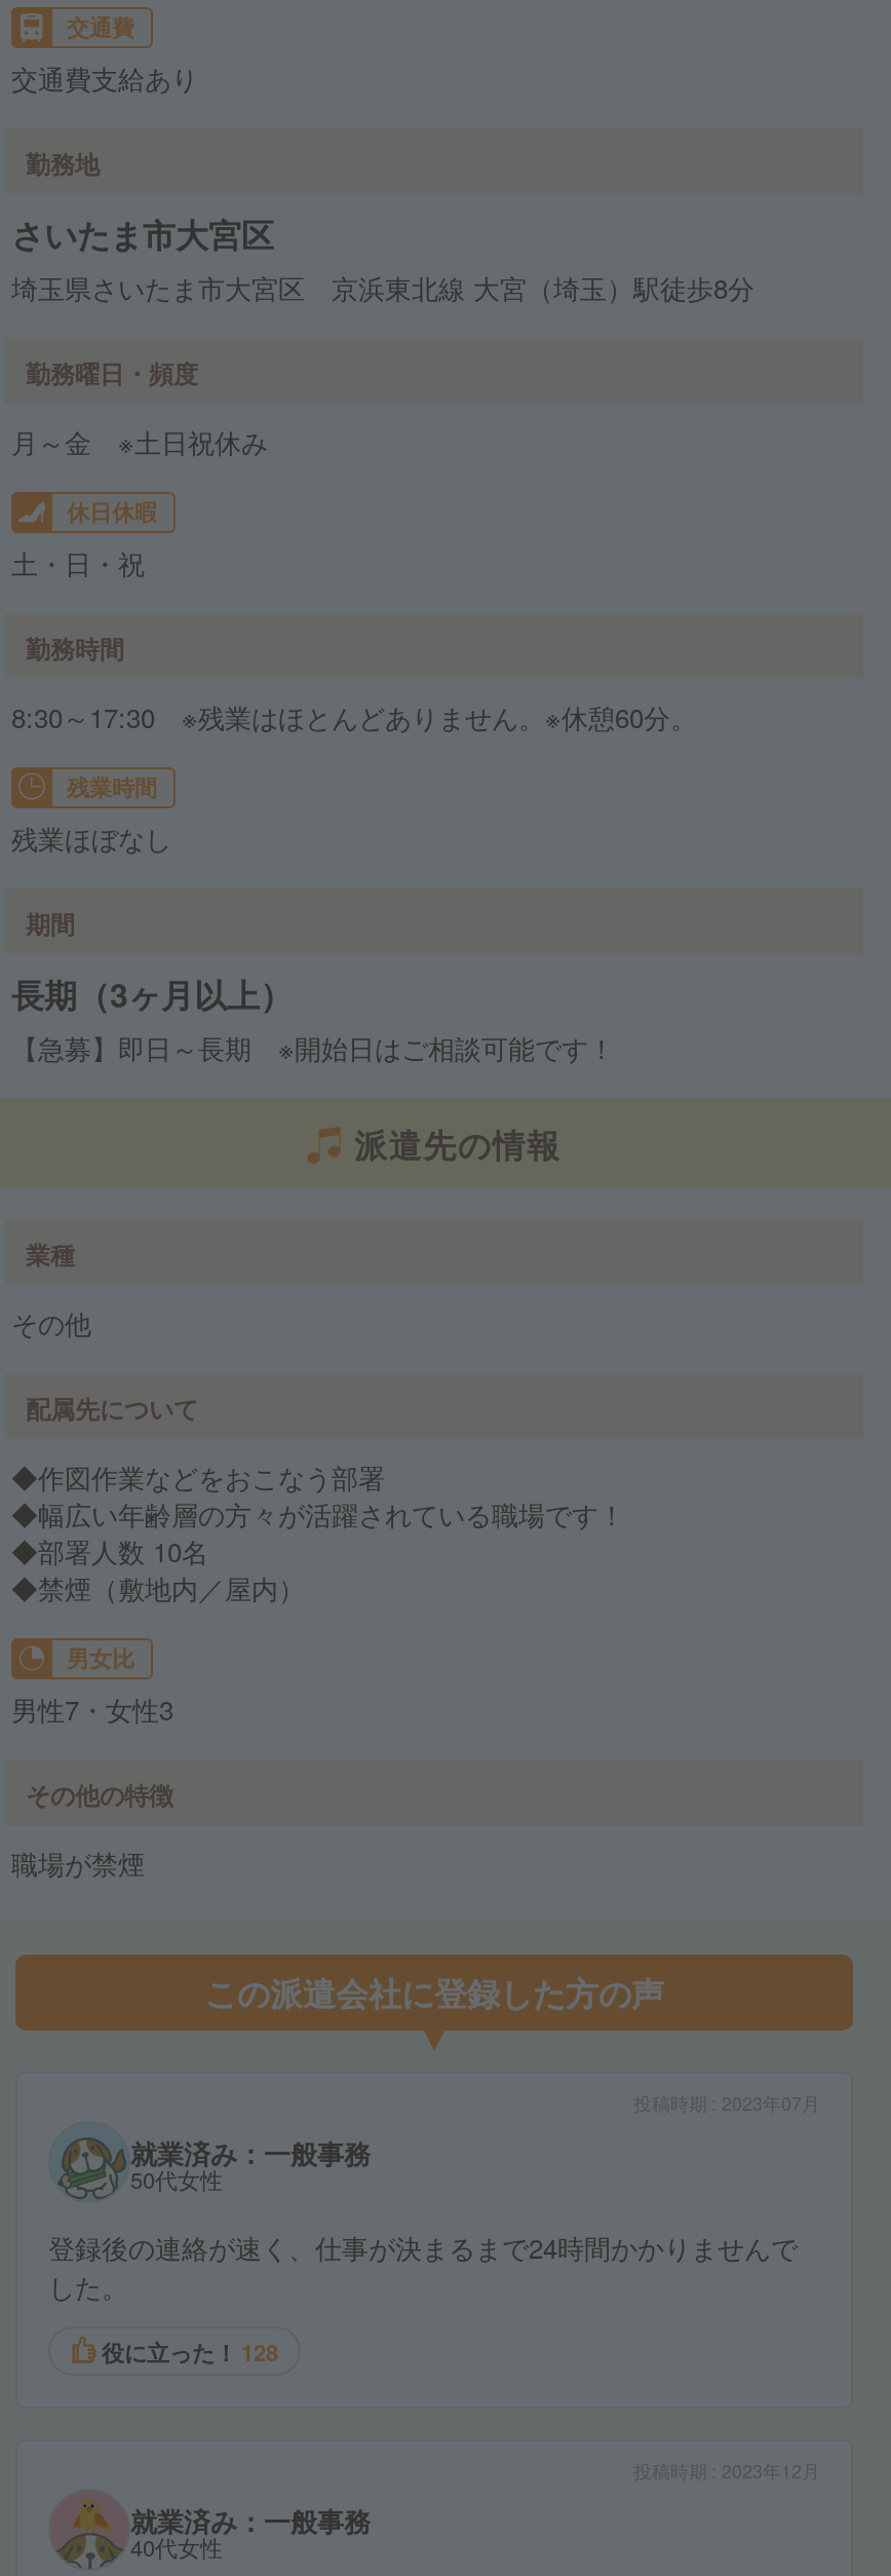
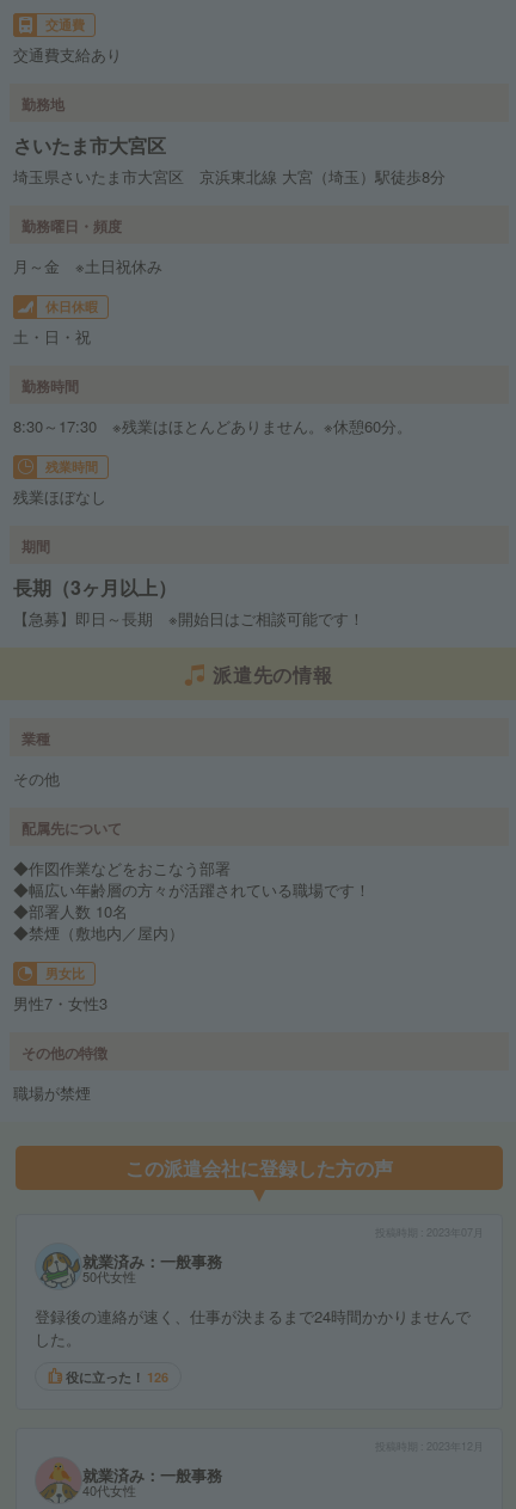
- 役に立った！ 128
+ 役に立った！ 126
